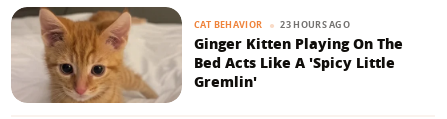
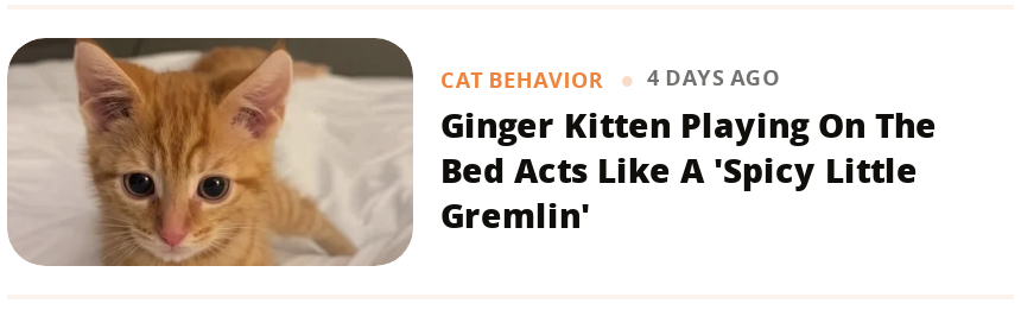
- CAT BEHAVIOR 23 HOURS AGO
+ CAT BEHAVIOR 4 DAYS AGO
